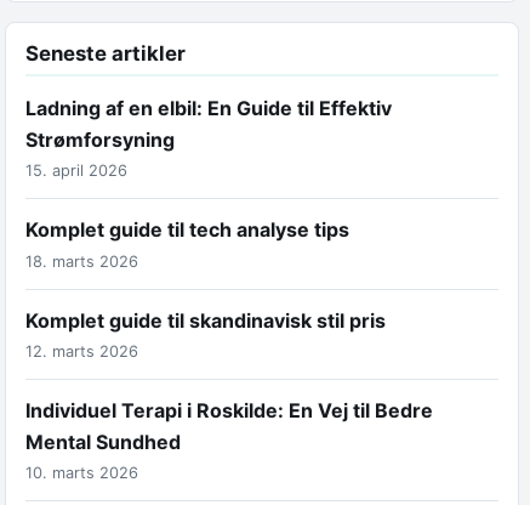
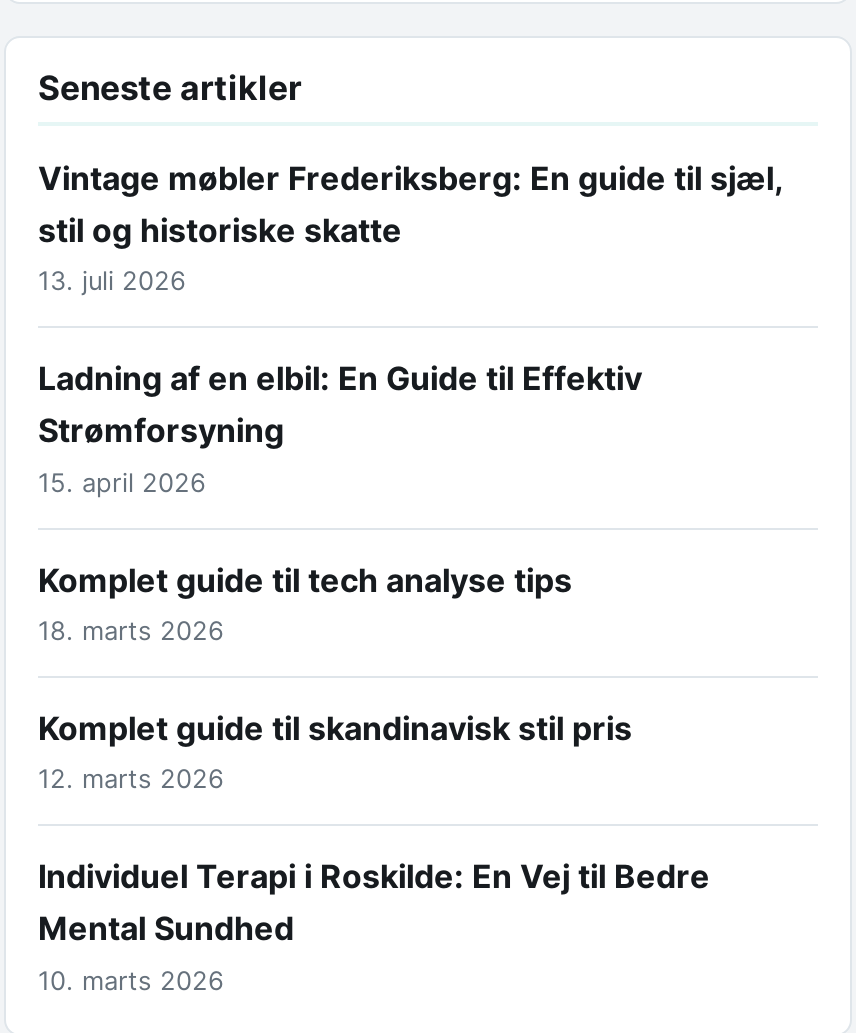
+ Vintage møbler Frederiksberg: En guide til sjæl,
+ stil og historiske skatte
+ 13. juli 2026
